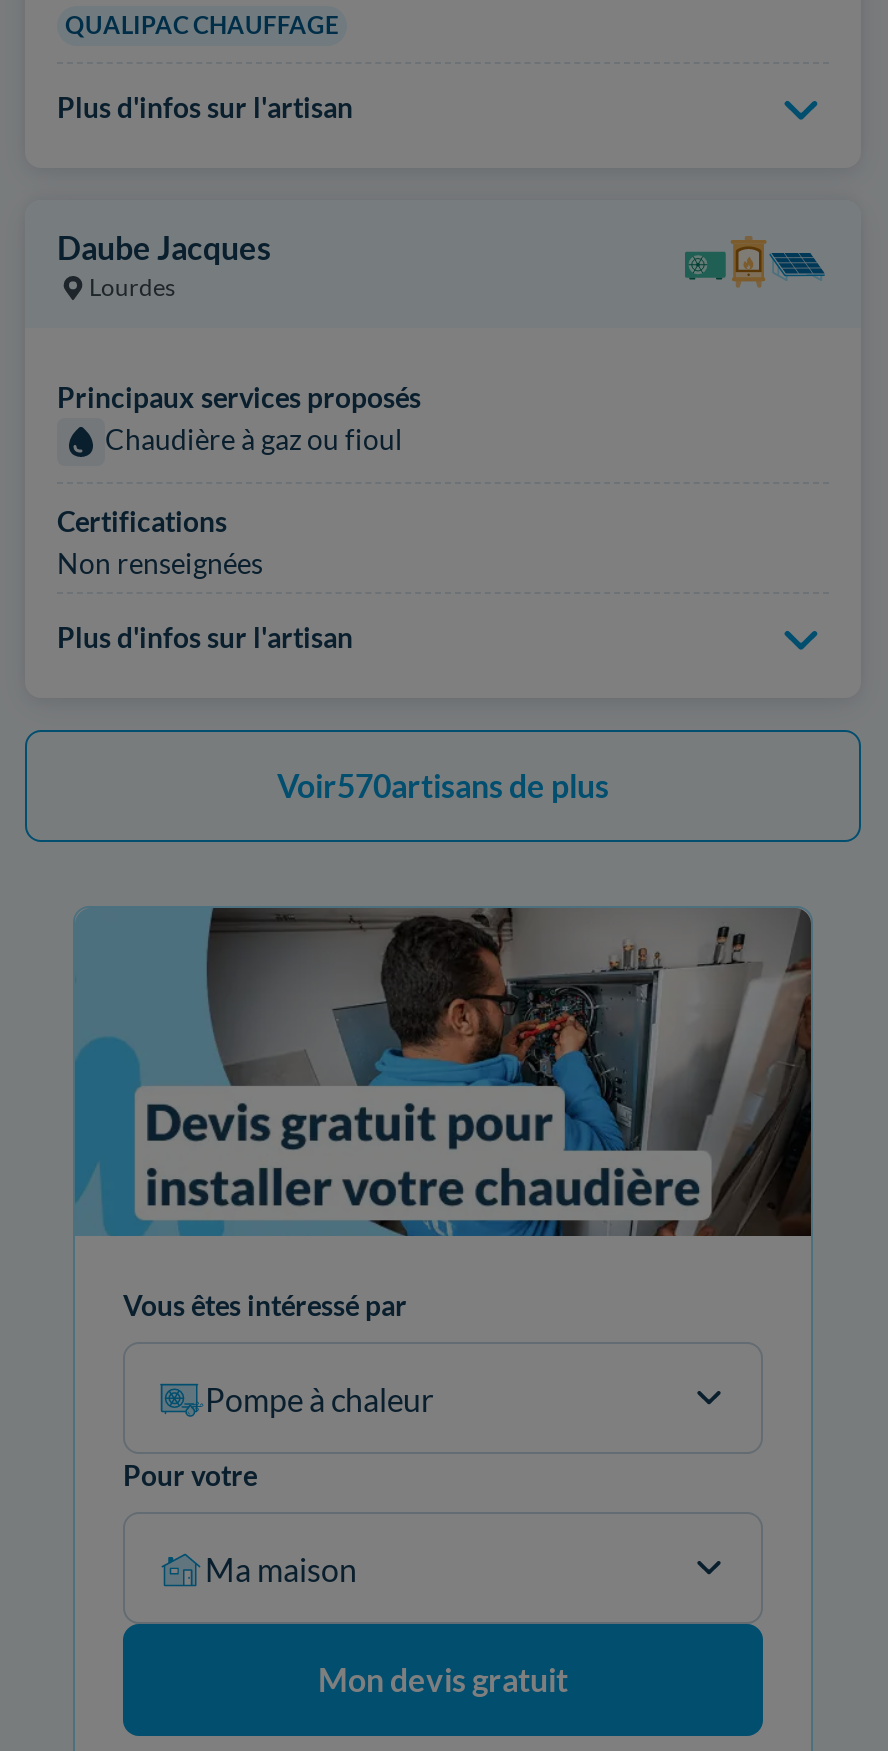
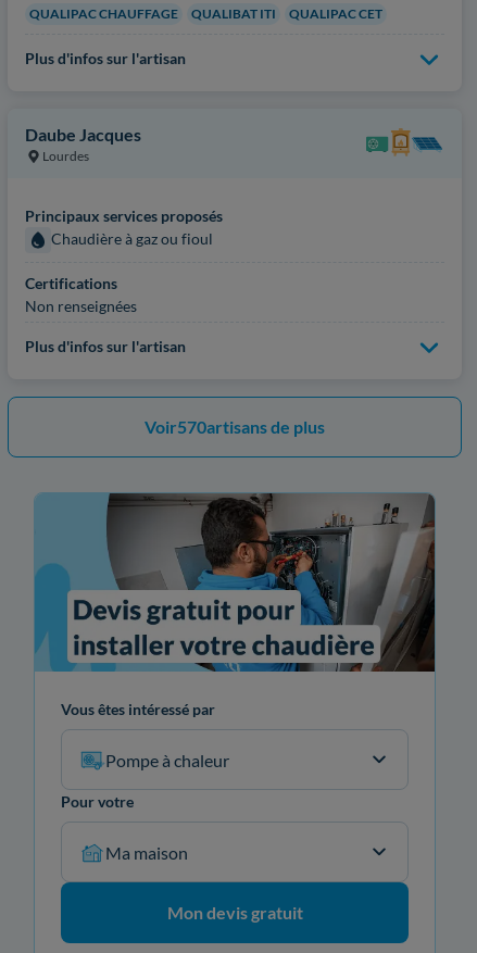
+ QUALIBAT ITI
+ QUALIPAC CET
